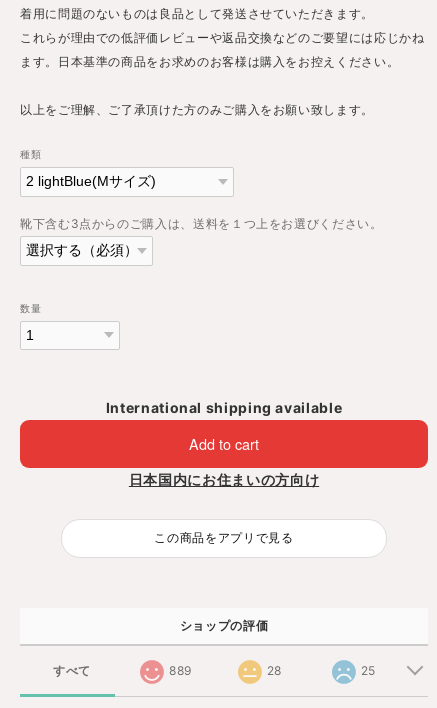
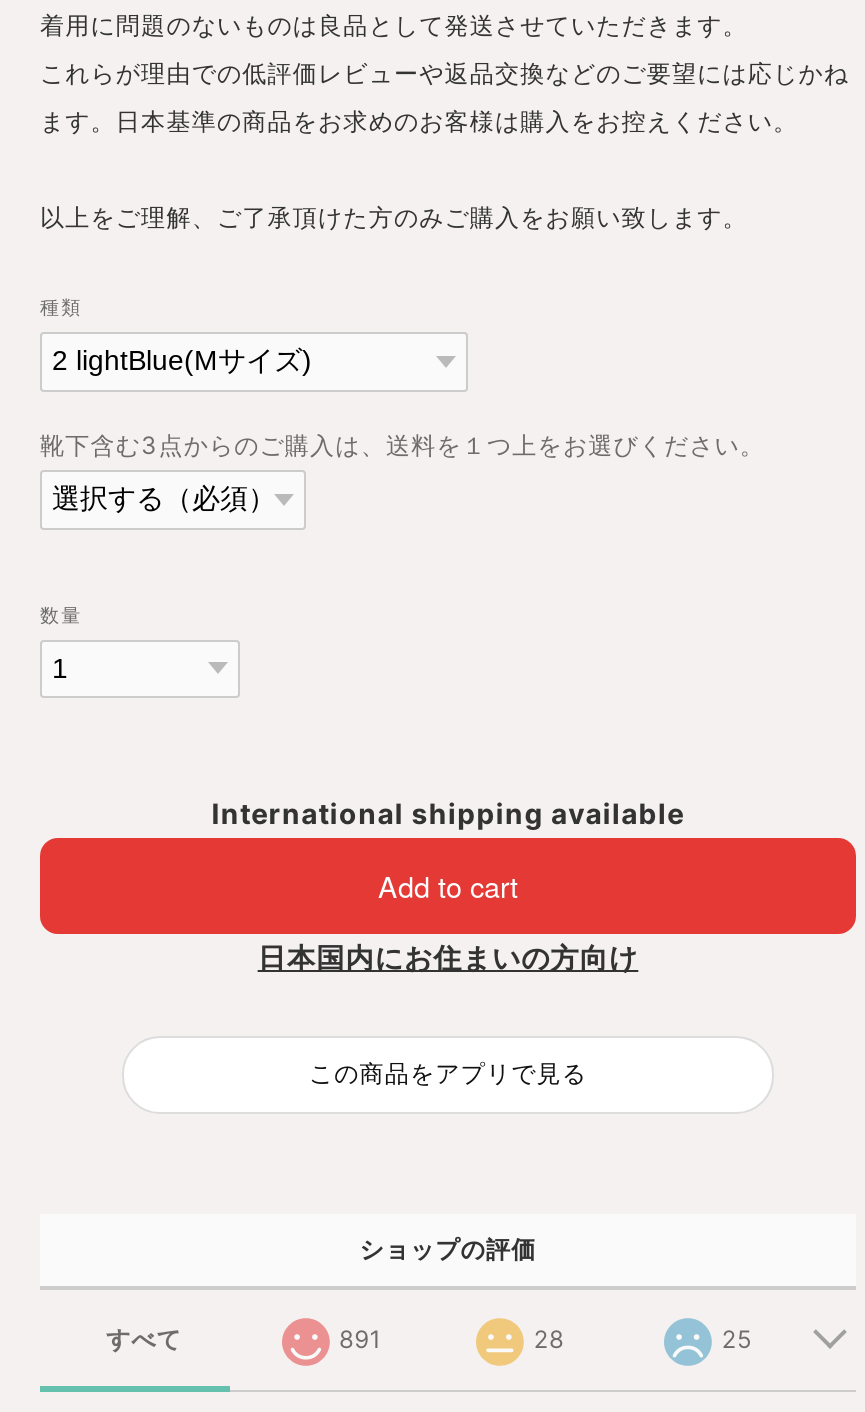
- 889
+ 891
